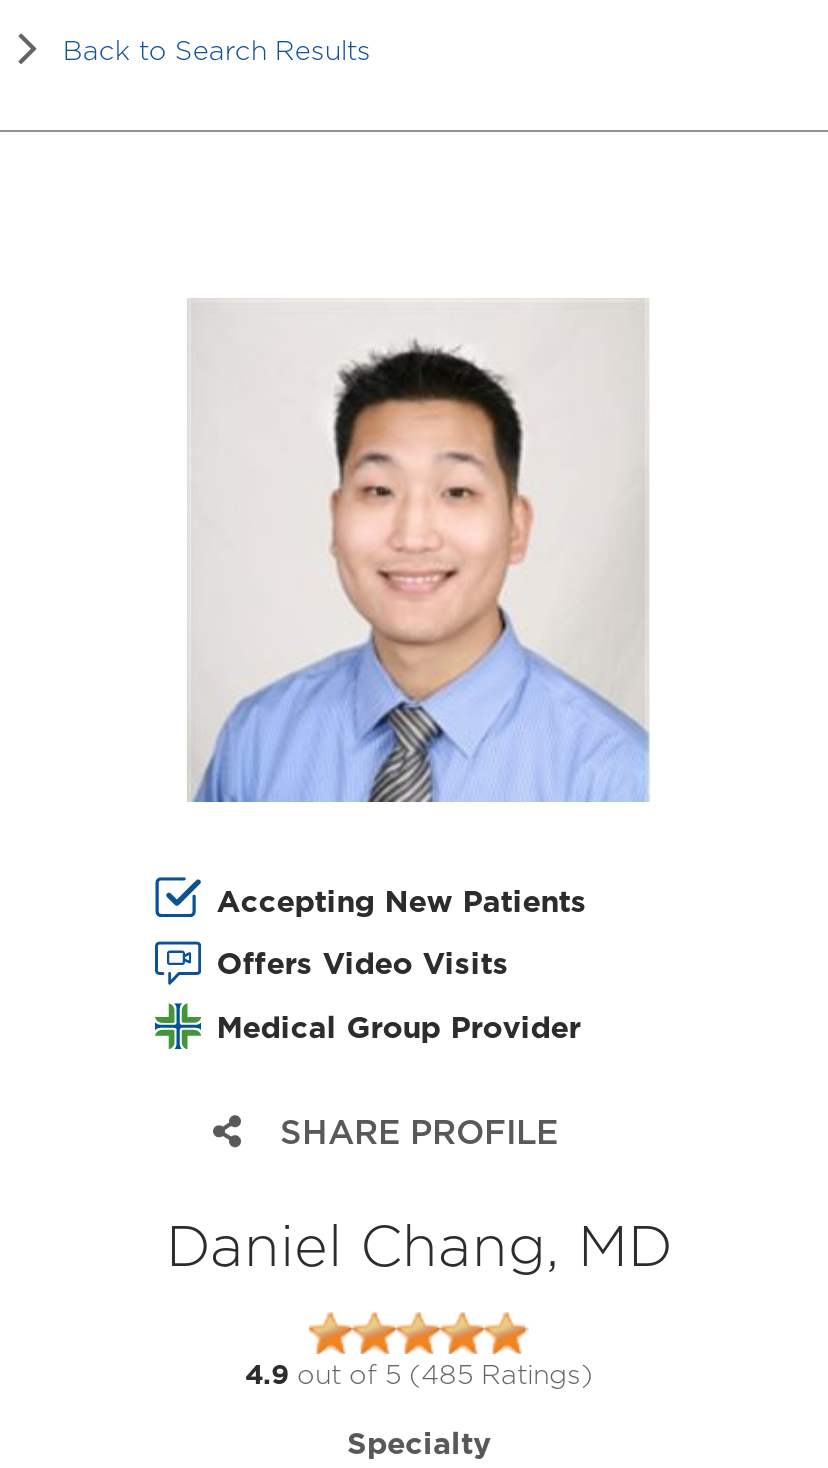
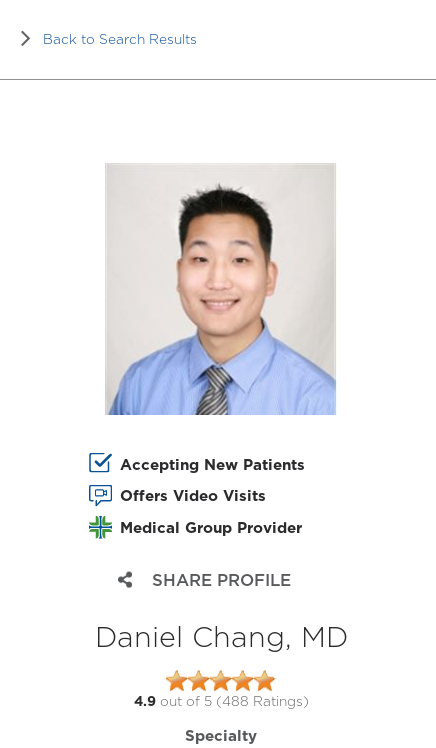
- 4.9 out of 5 (485 Ratings)
+ 4.9 out of 5 (488 Ratings)
